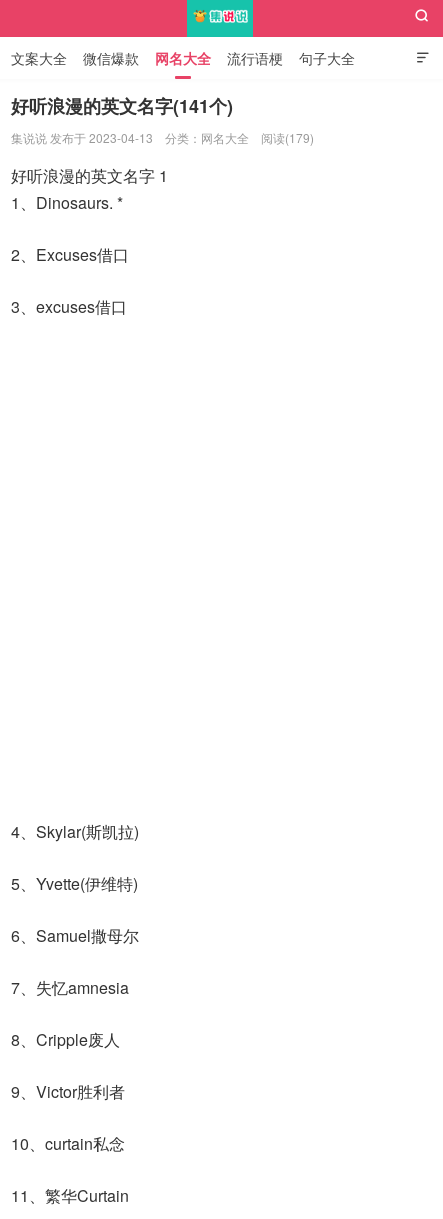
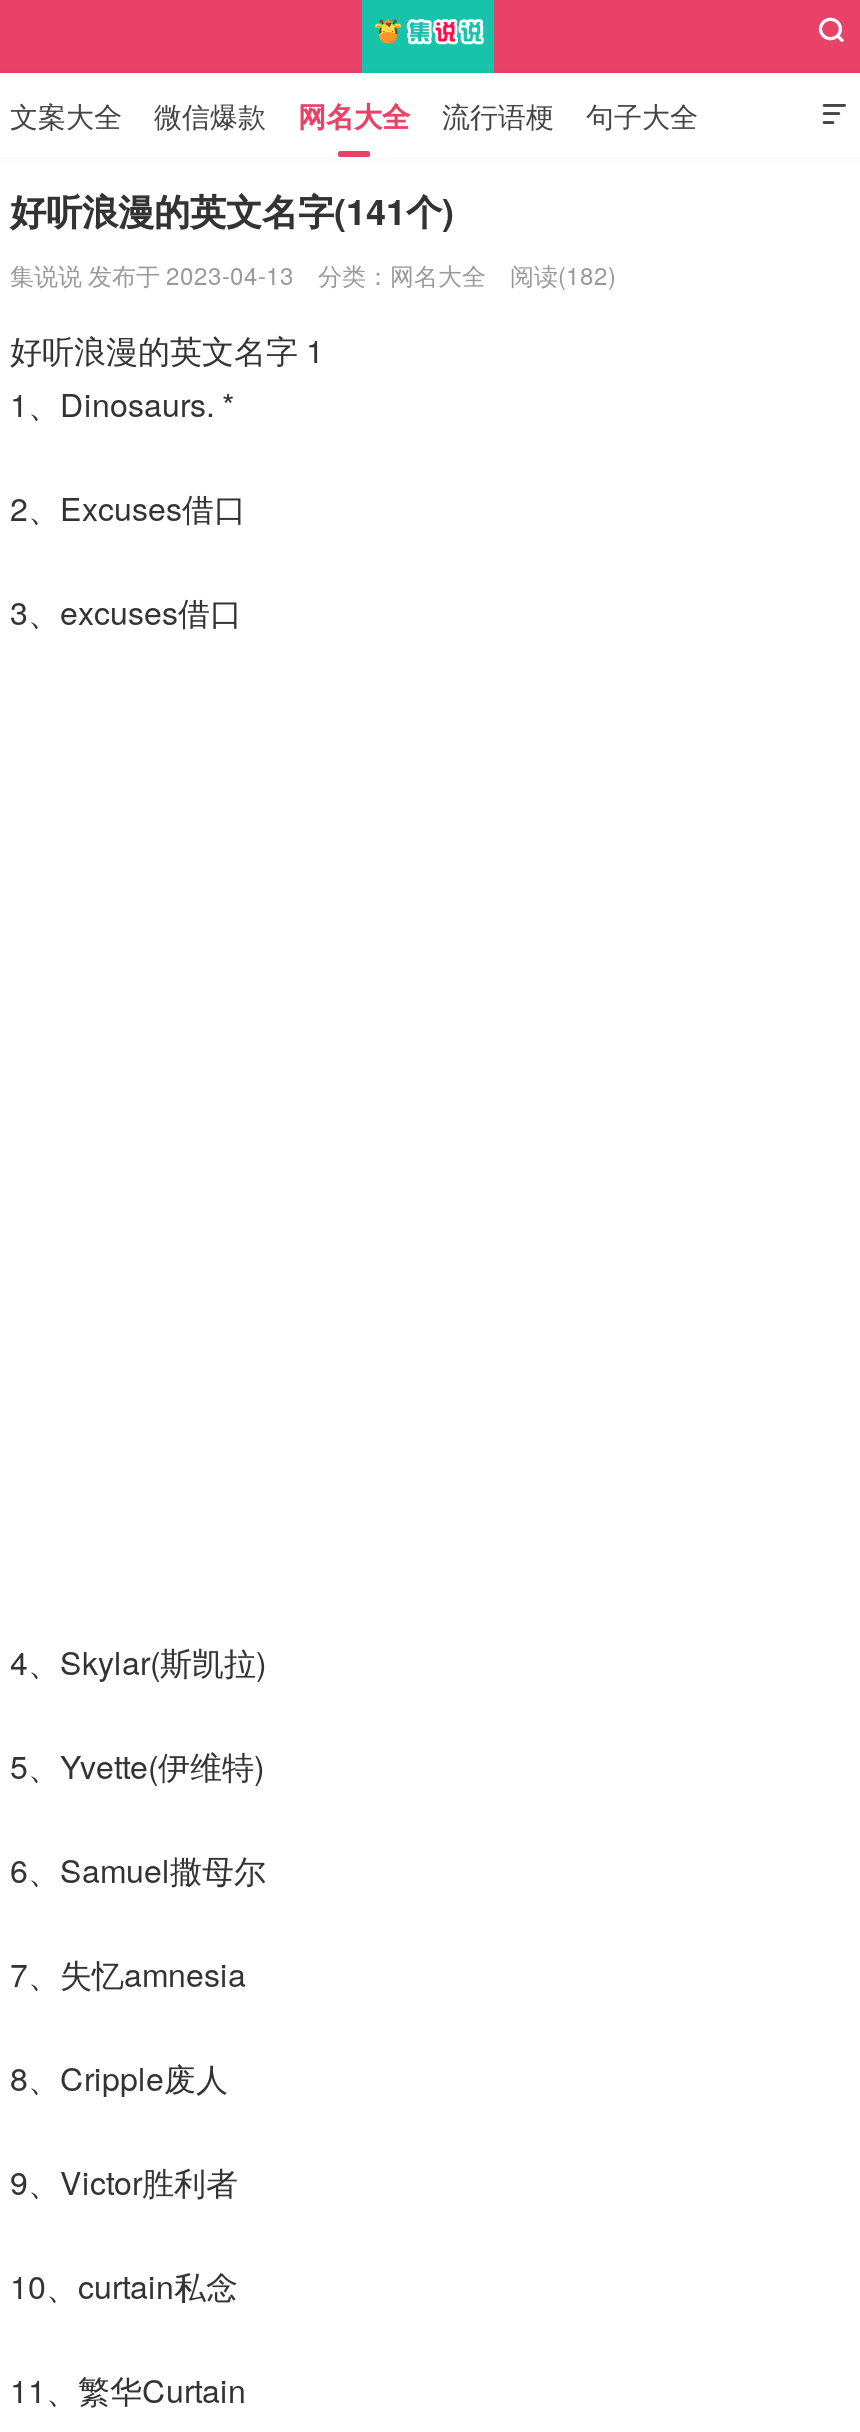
- 集说说 发布于 2023-04-13 分类：网名大全 阅读(179)
+ 集说说 发布于 2023-04-13 分类：网名大全 阅读(182)
